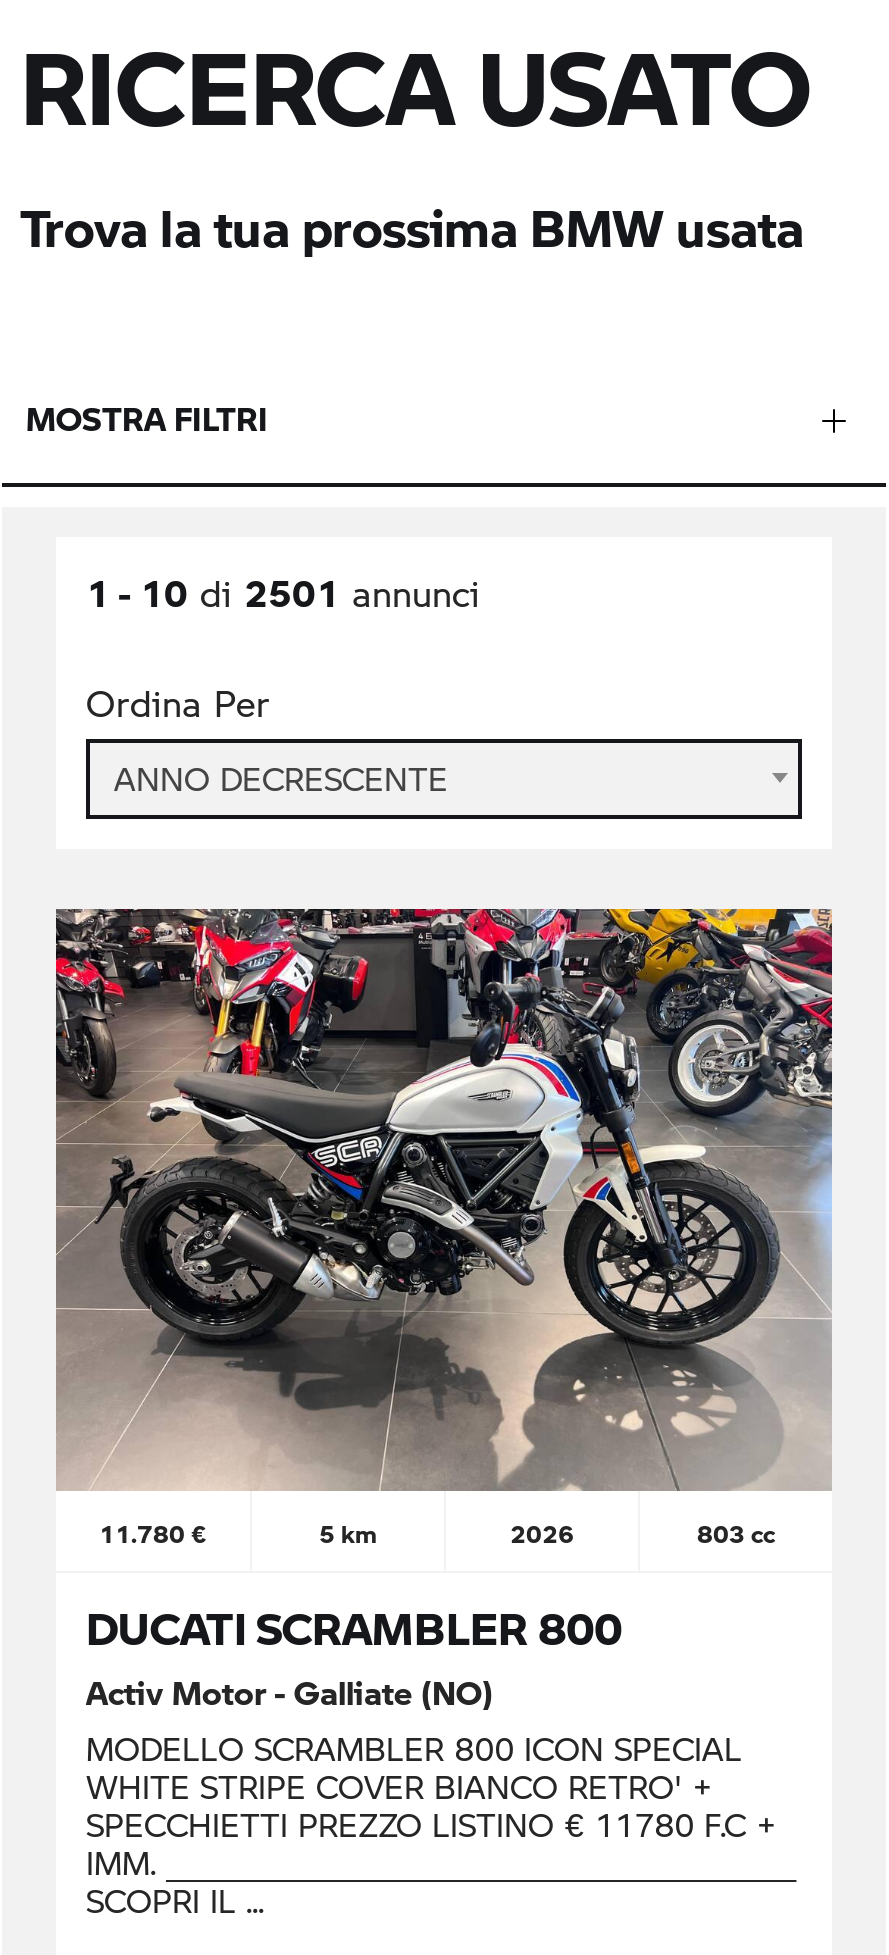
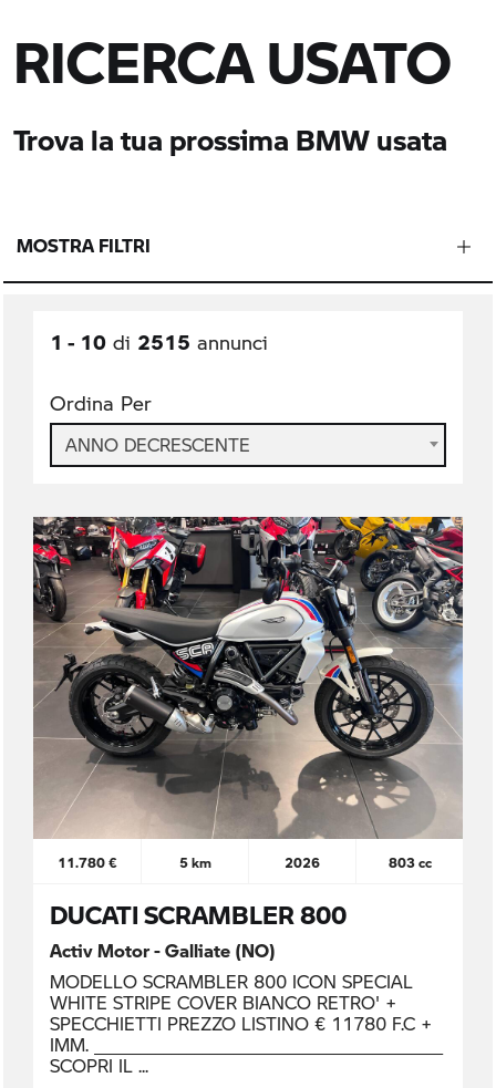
- 1 - 10 di 2501 annunci
+ 1 - 10 di 2515 annunci
